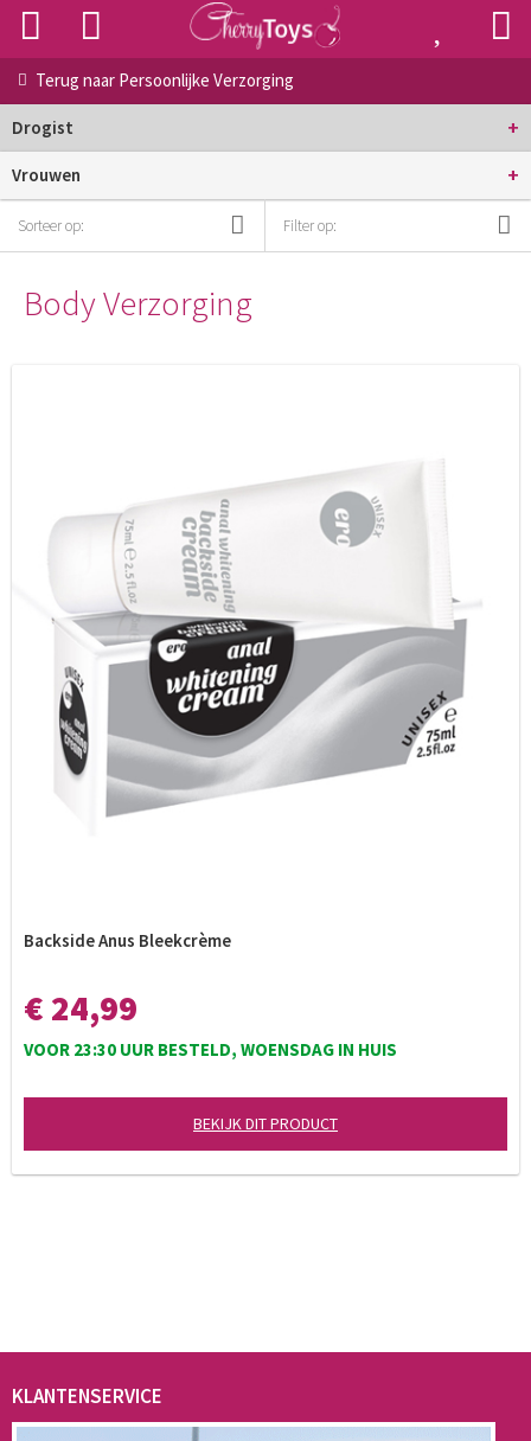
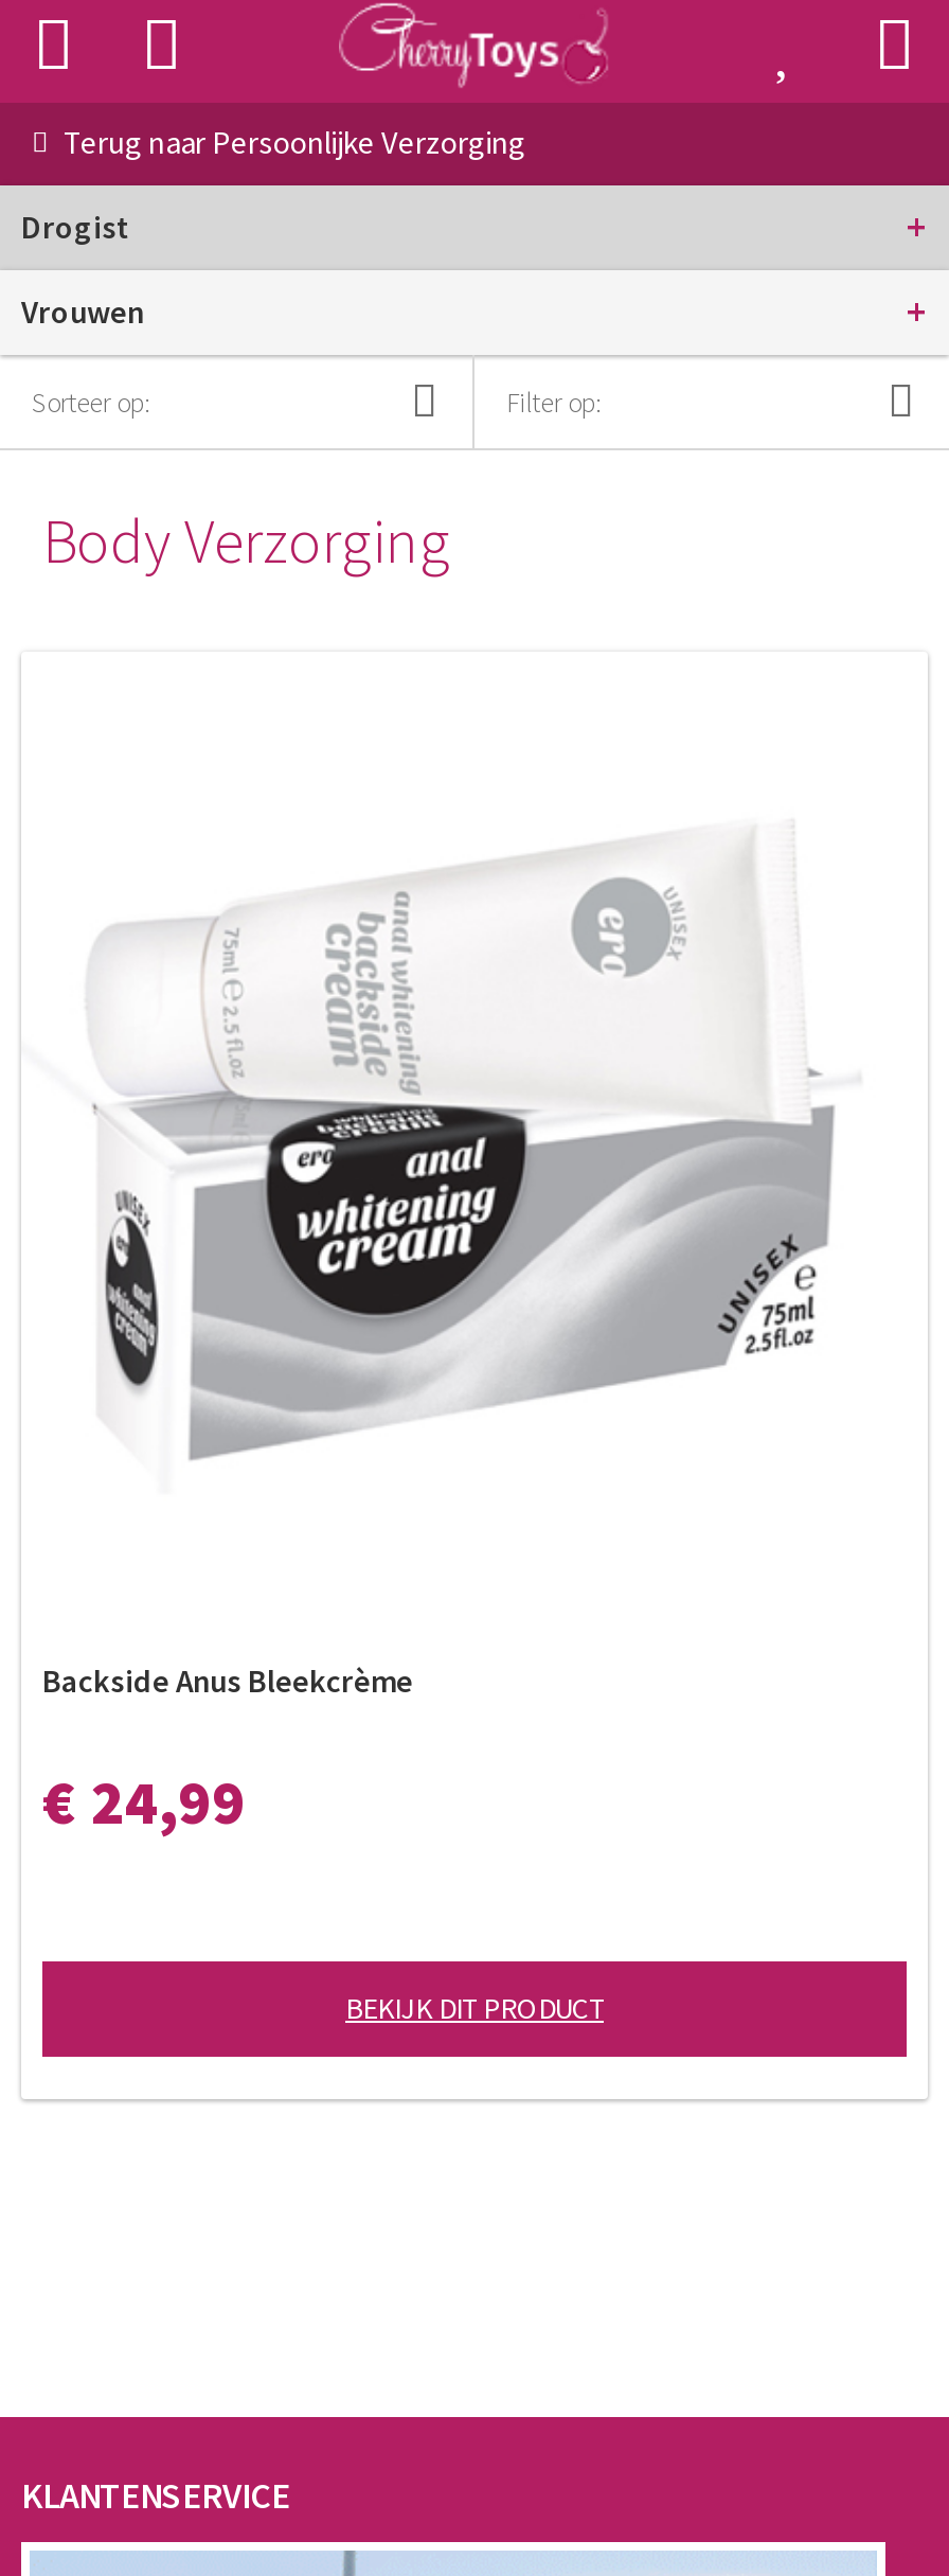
- VOOR 23:30 UUR BESTELD, WOENSDAG IN HUIS
